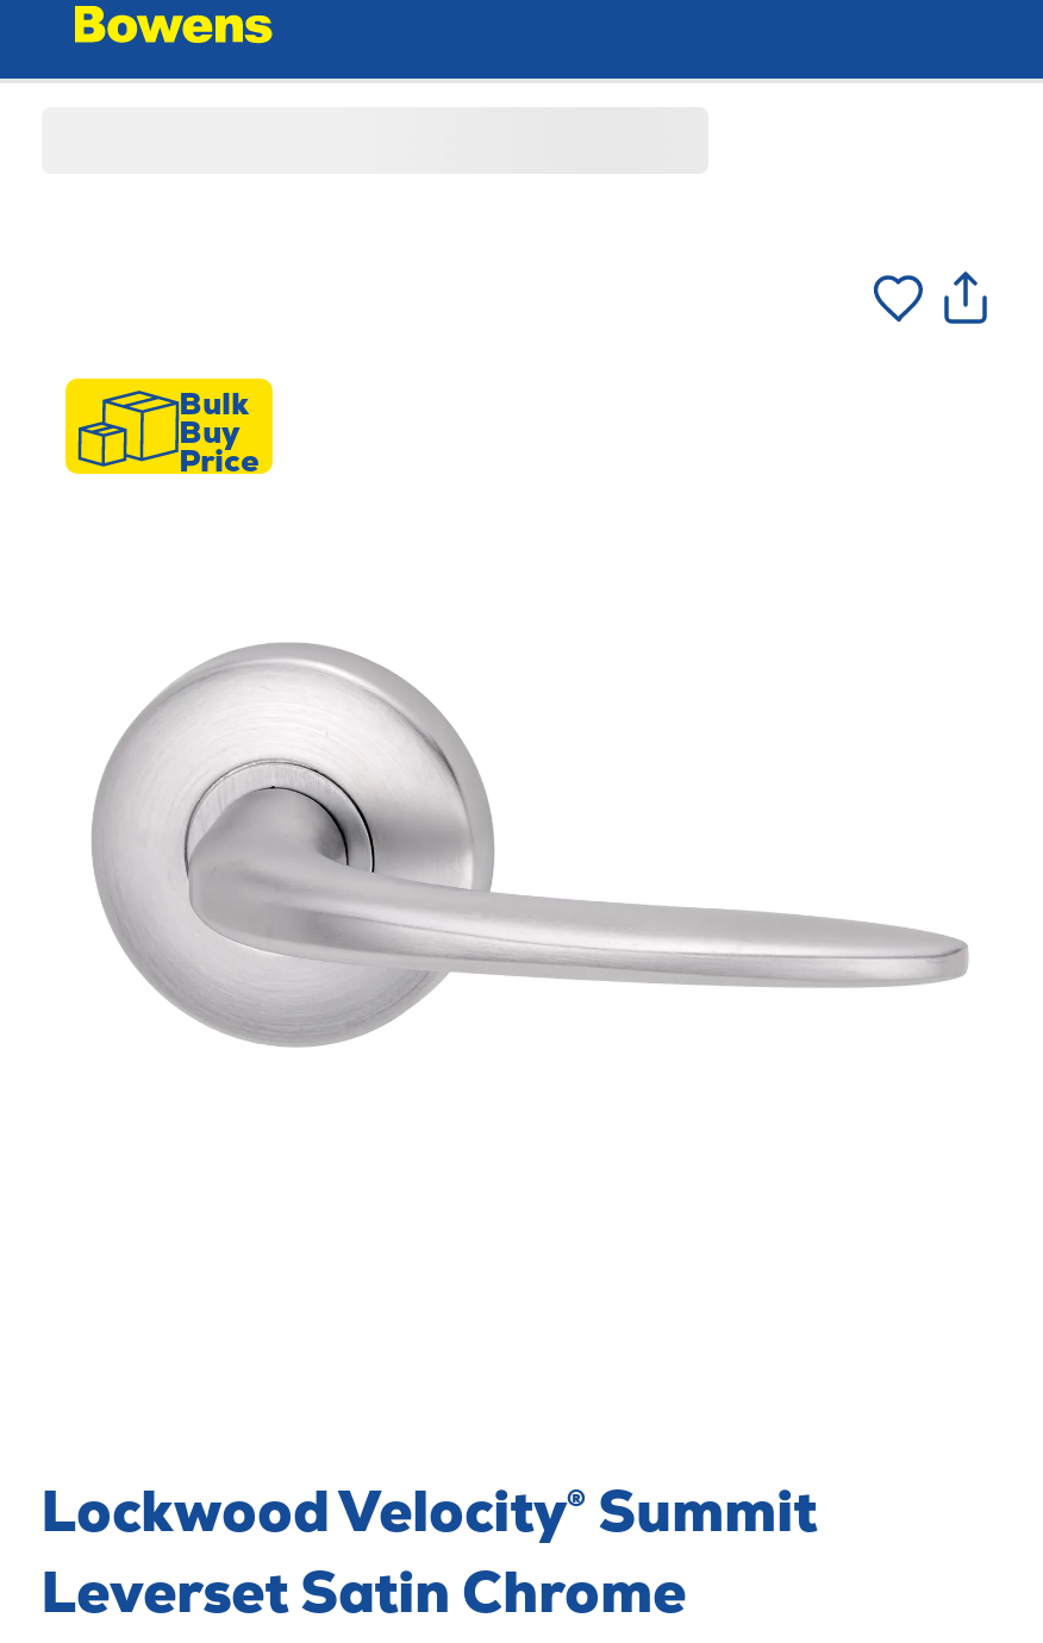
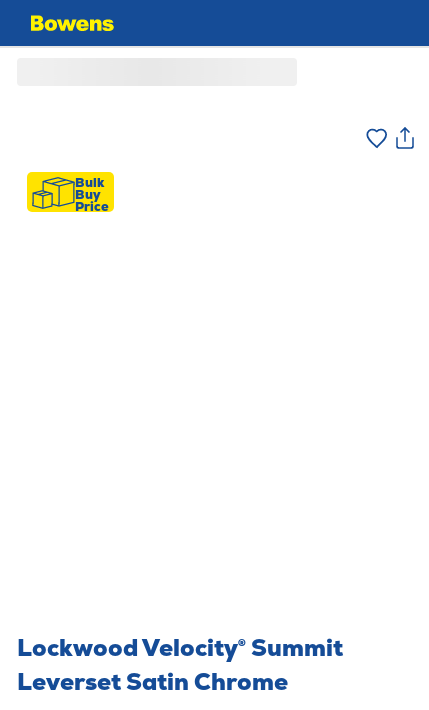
- [image]
